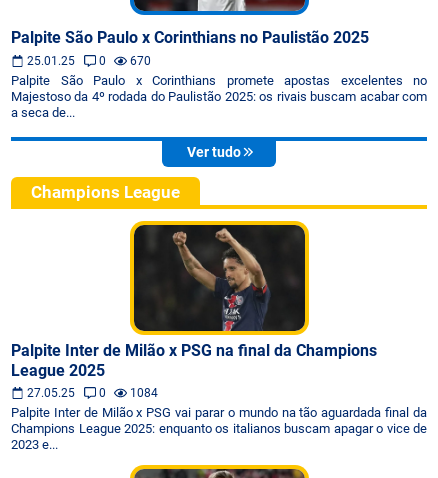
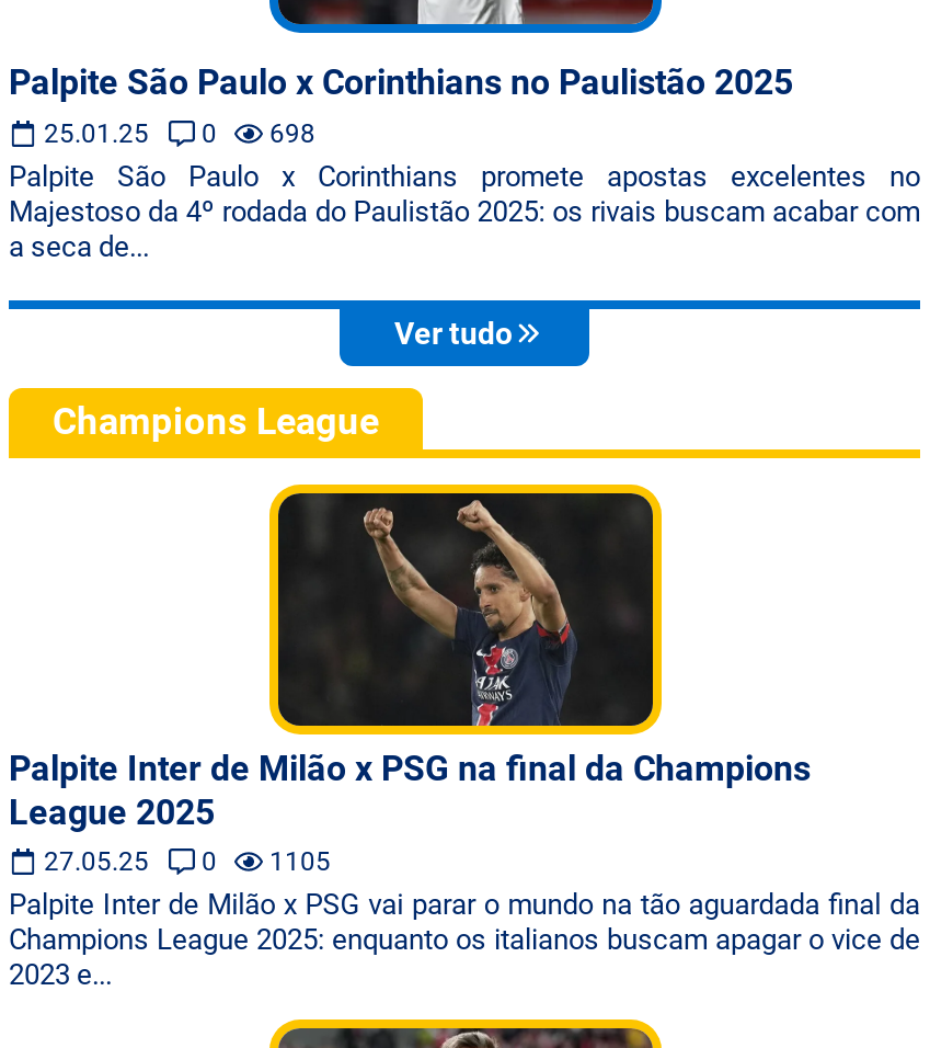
- 25.01.25 0 670
+ 25.01.25 0 698

- 27.05.25 0 1084
+ 27.05.25 0 1105
